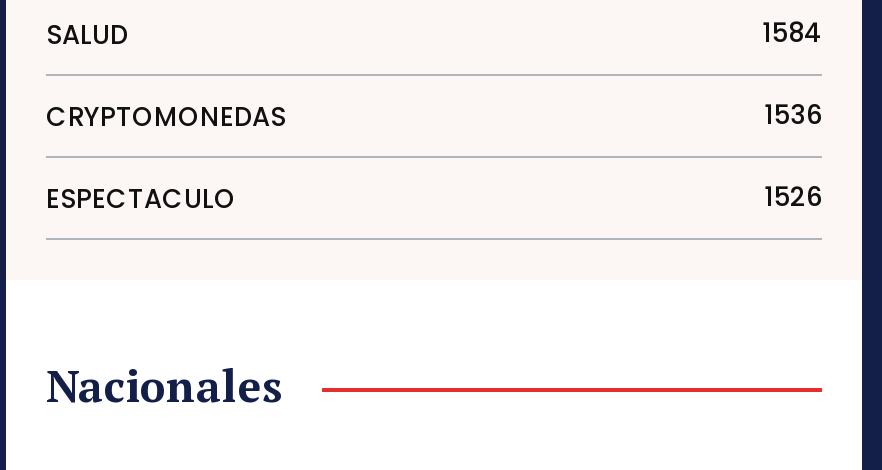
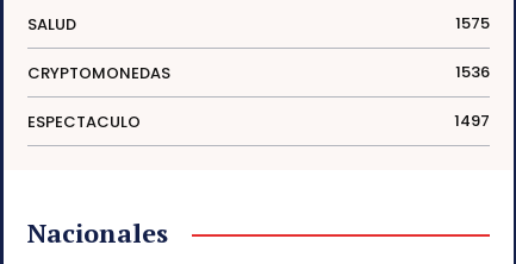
- 1584
+ 1575

- 1526
+ 1497
